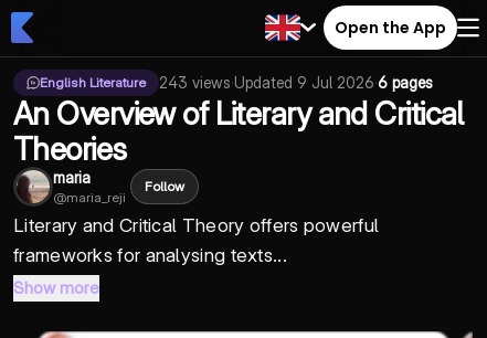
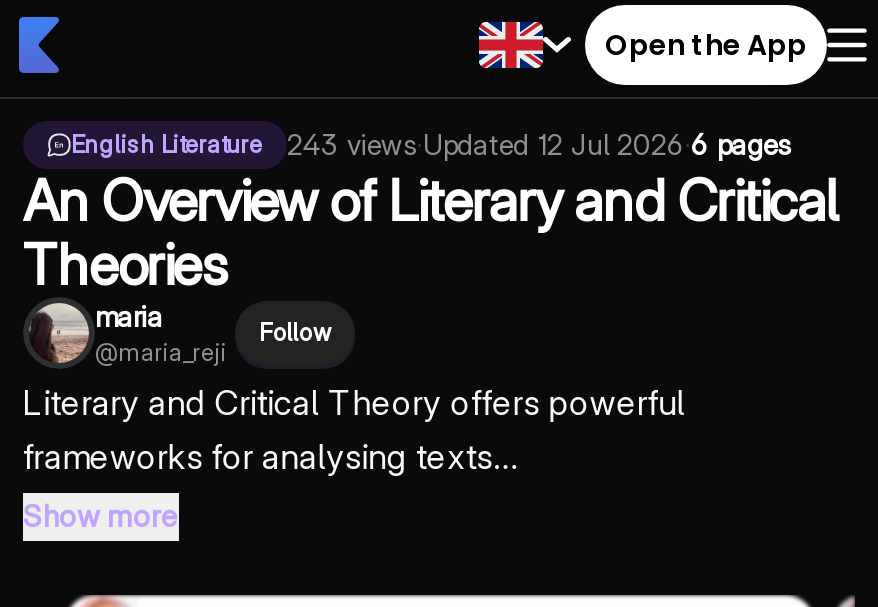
- 243 views · Updated 9 Jul 2026 · 6 pages
+ 243 views · Updated 12 Jul 2026 · 6 pages
